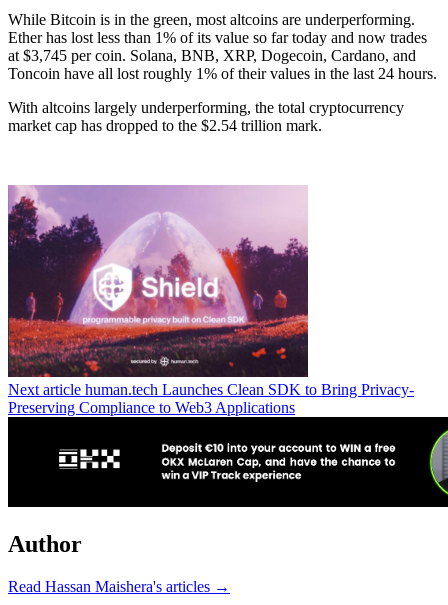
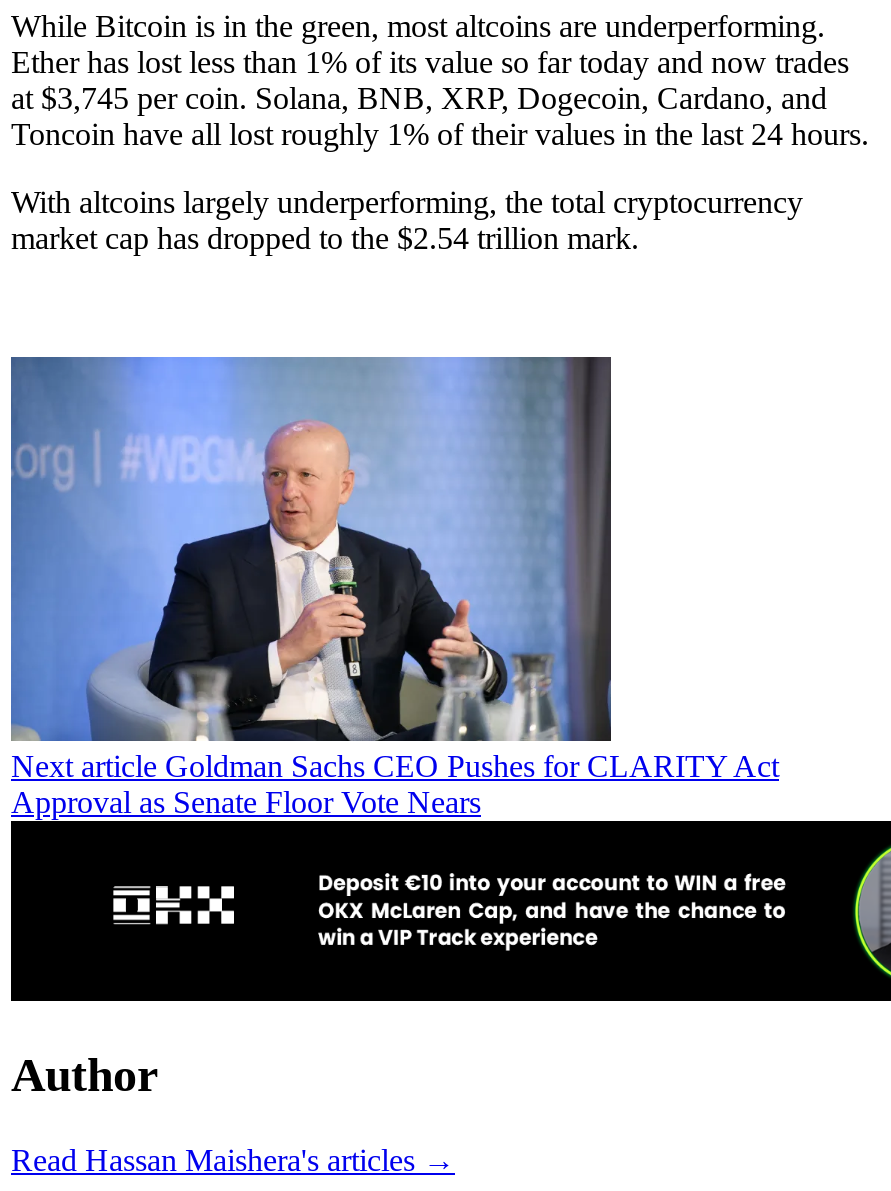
- [image]
- Next article human.tech Launches Clean SDK to Bring Privacy-
- Preserving Compliance to Web3 Applications
+ [image]
+ Next article Goldman Sachs CEO Pushes for CLARITY Act
+ Approval as Senate Floor Vote Nears
